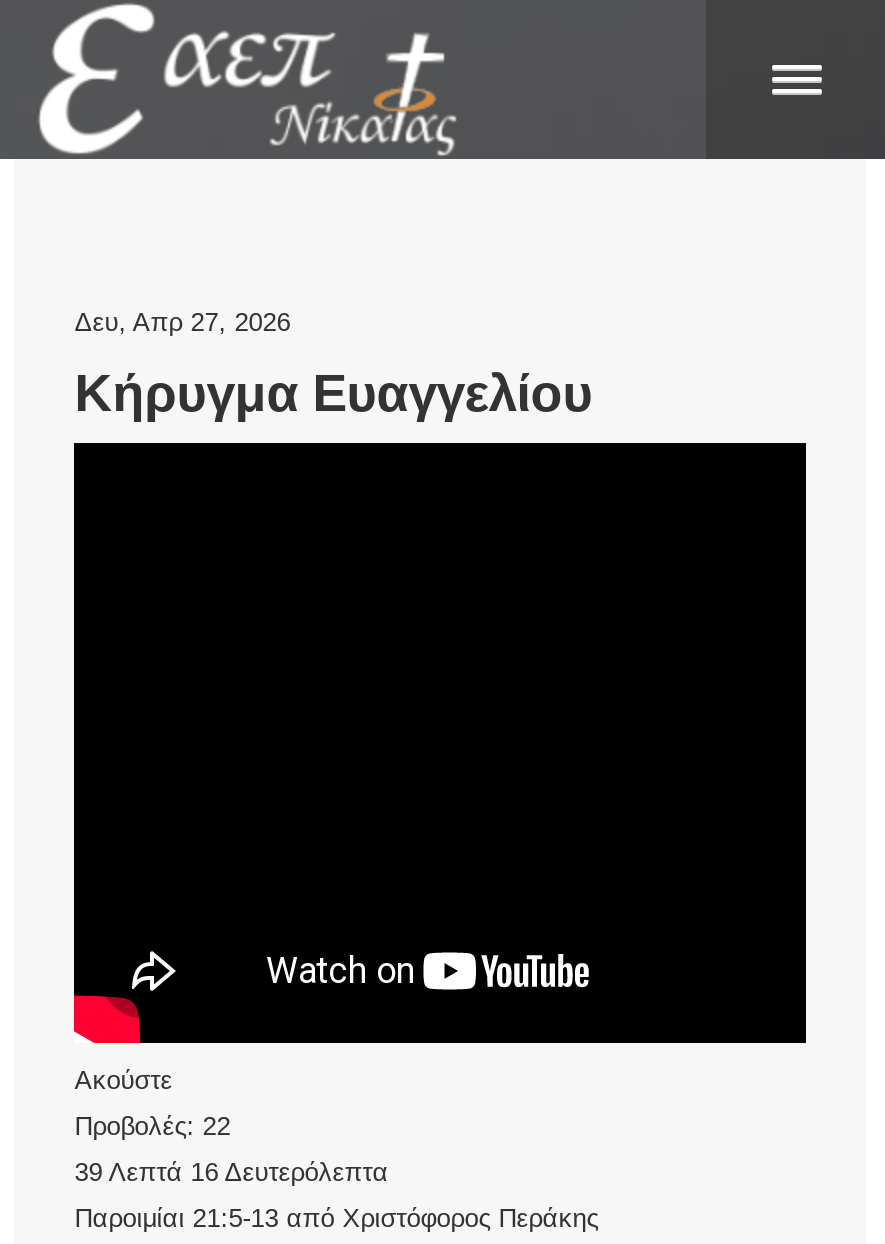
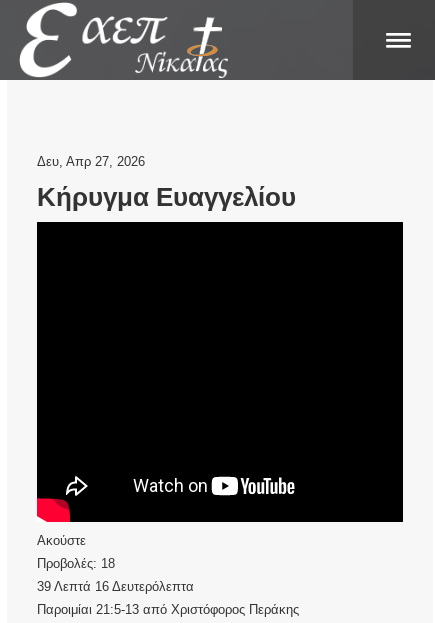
- Προβολές: 22
+ Προβολές: 18
